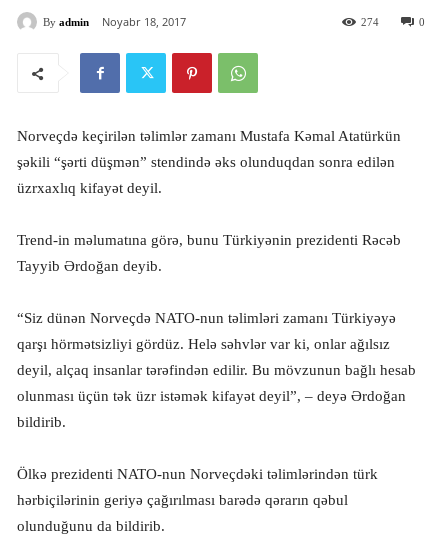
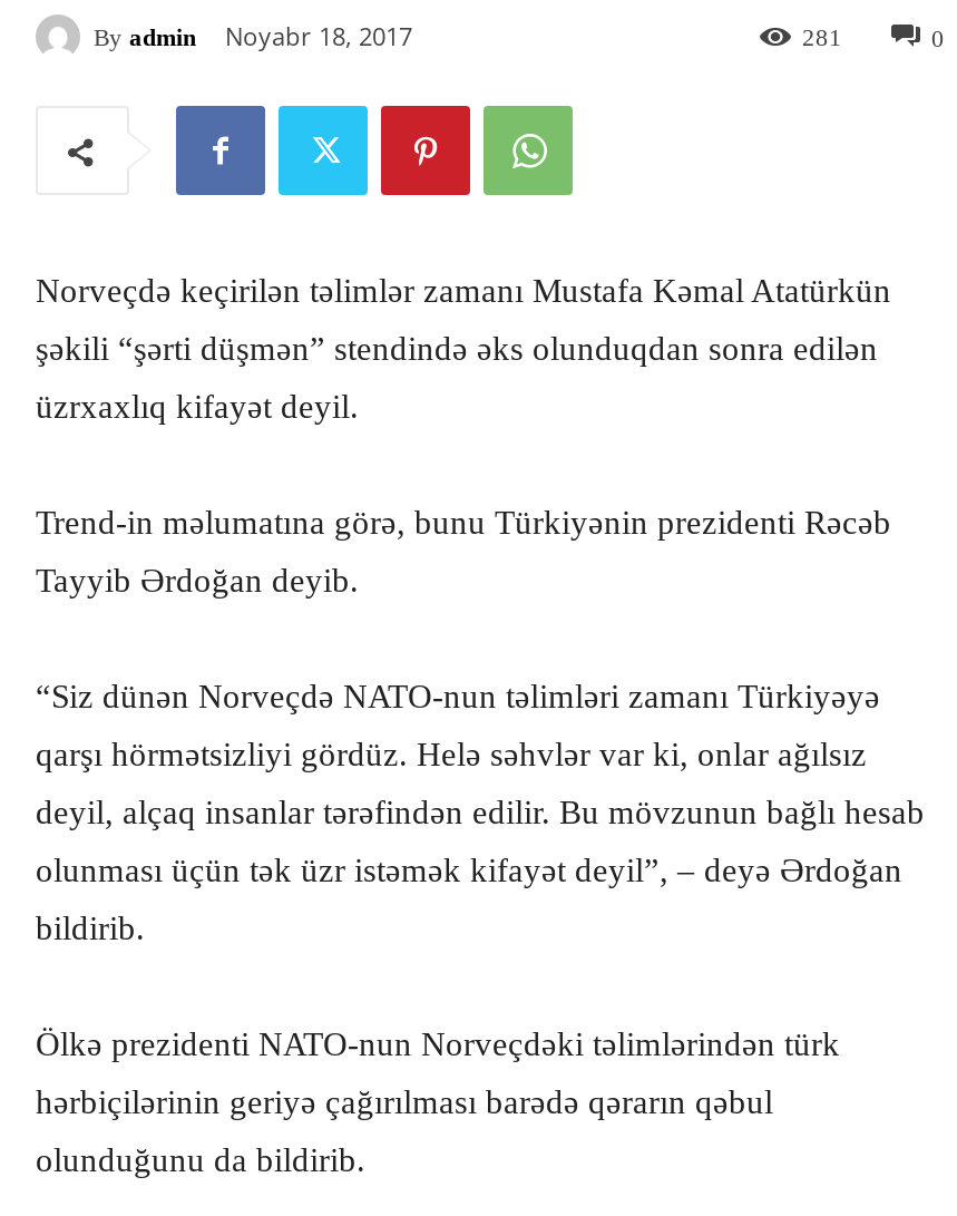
- 274
+ 281
